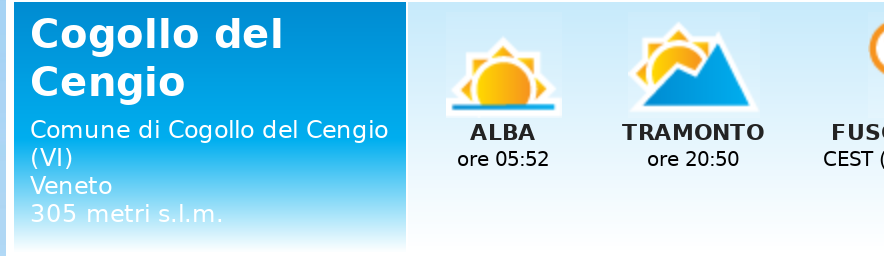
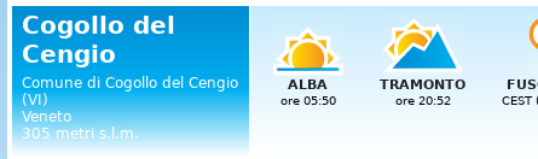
- ore 05:52
+ ore 05:50

- ore 20:50
+ ore 20:52
